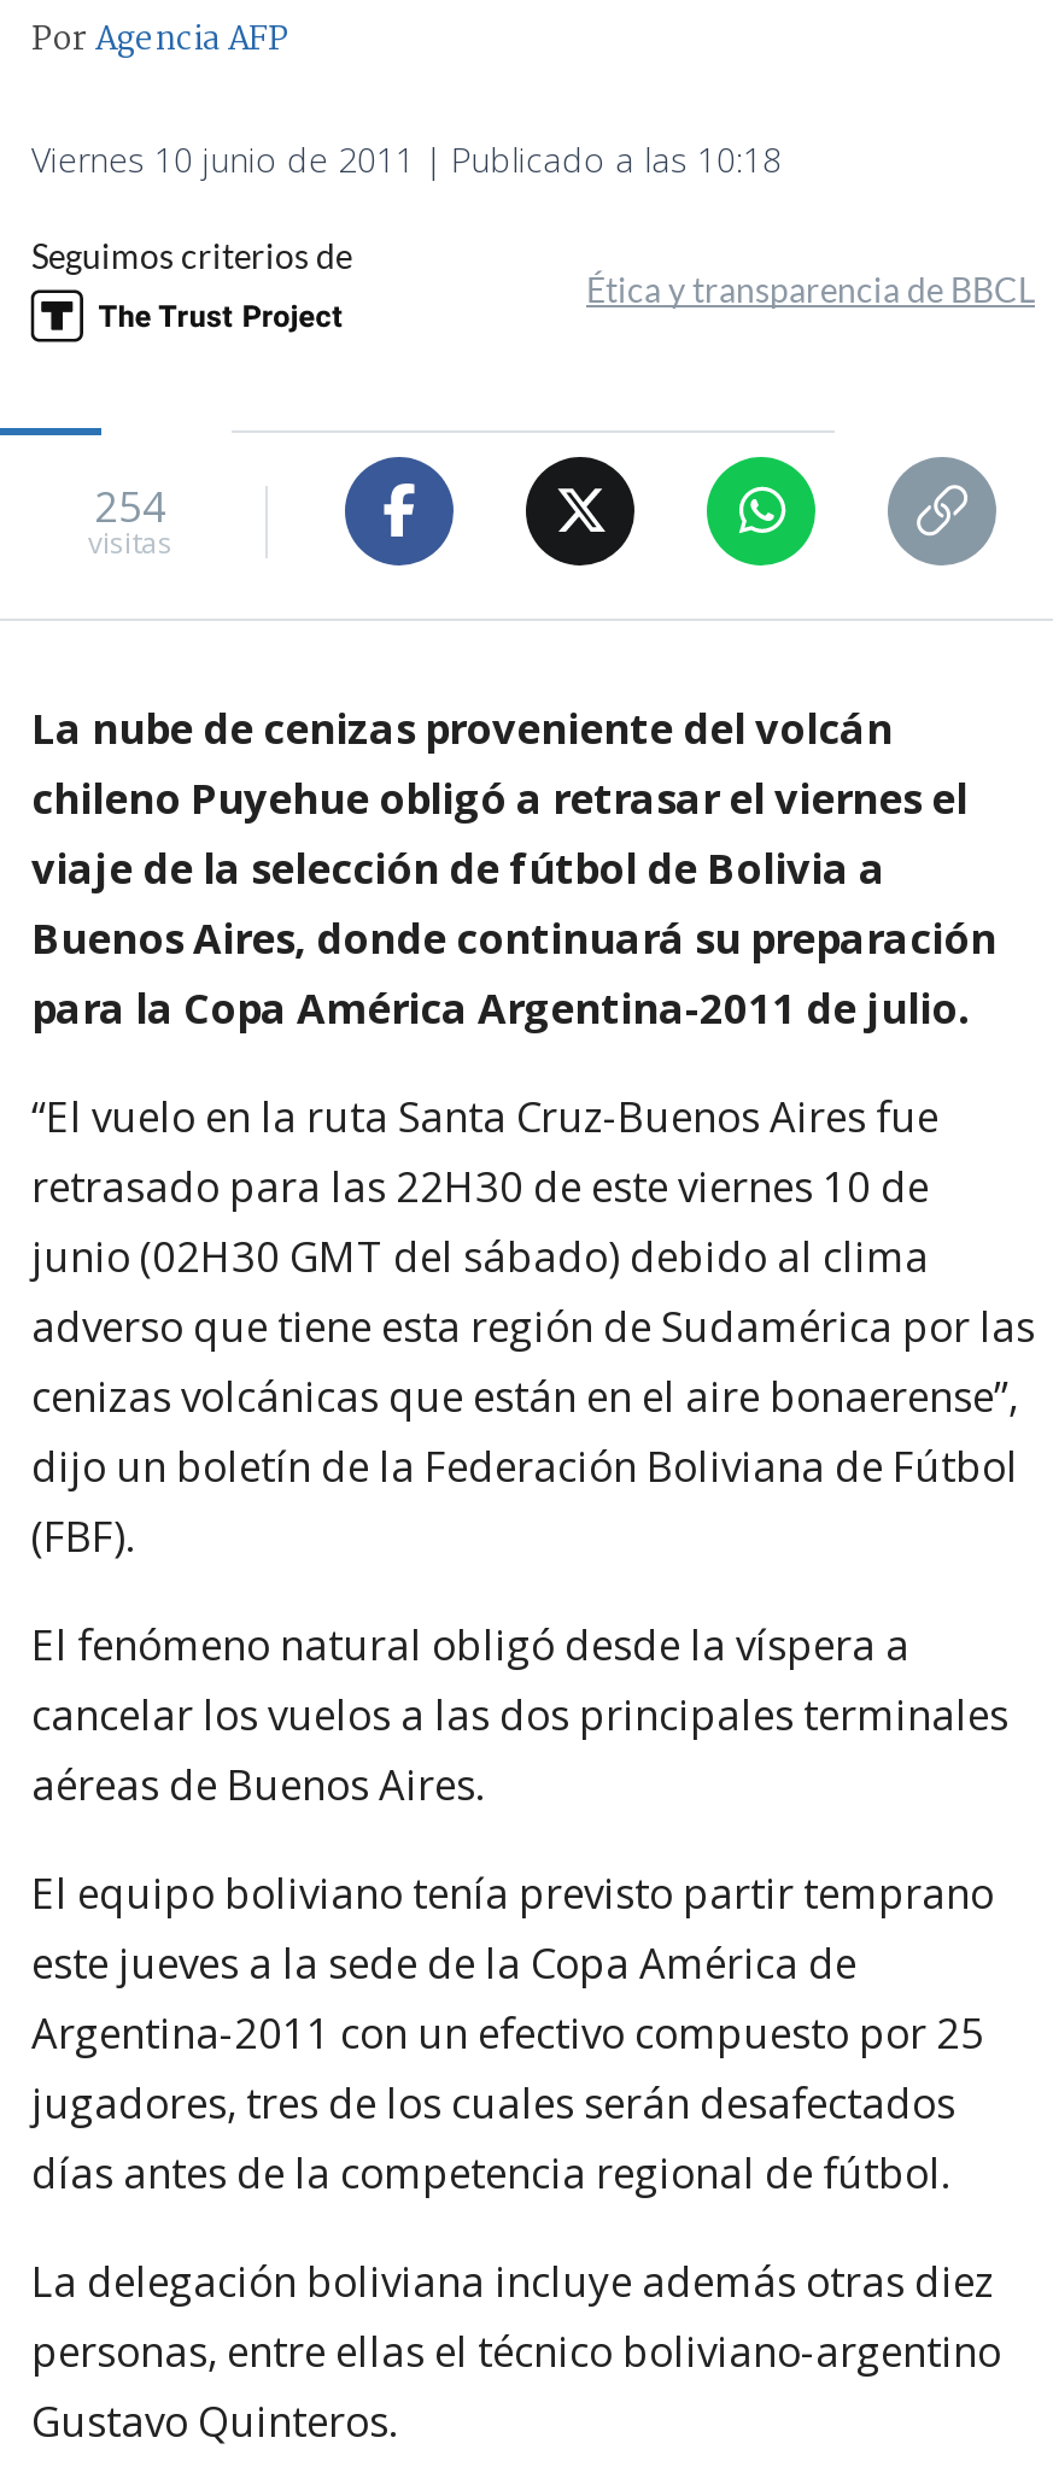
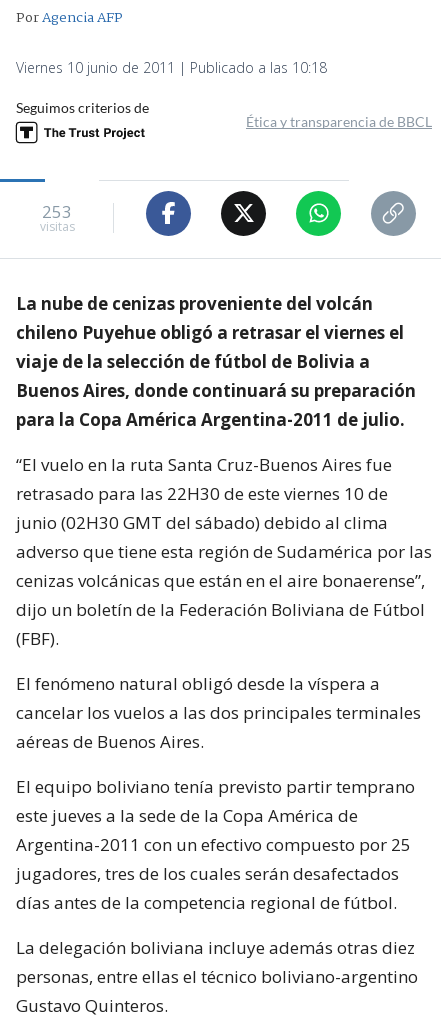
- 254
+ 253
